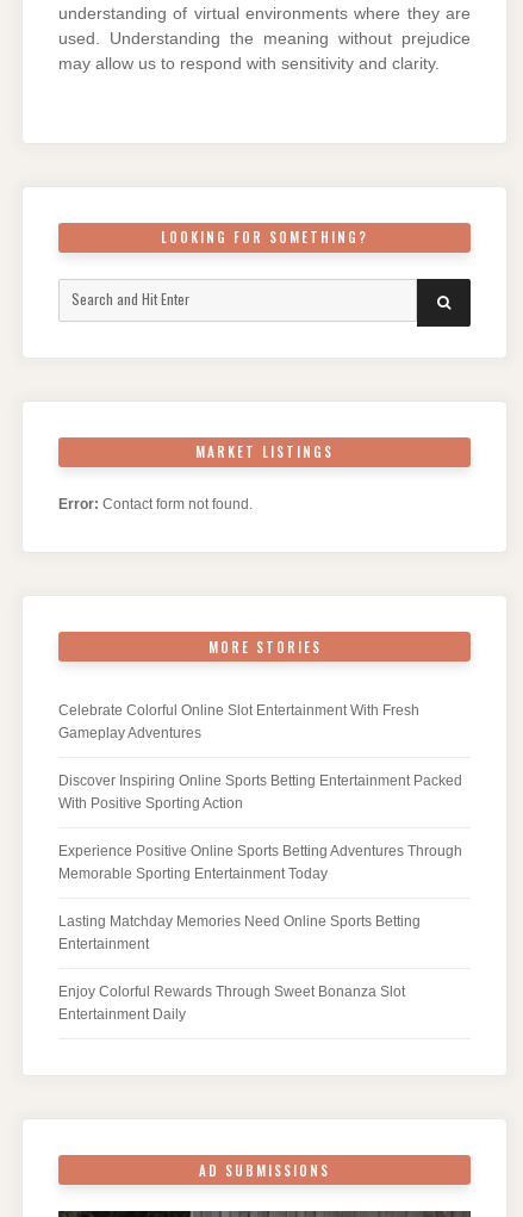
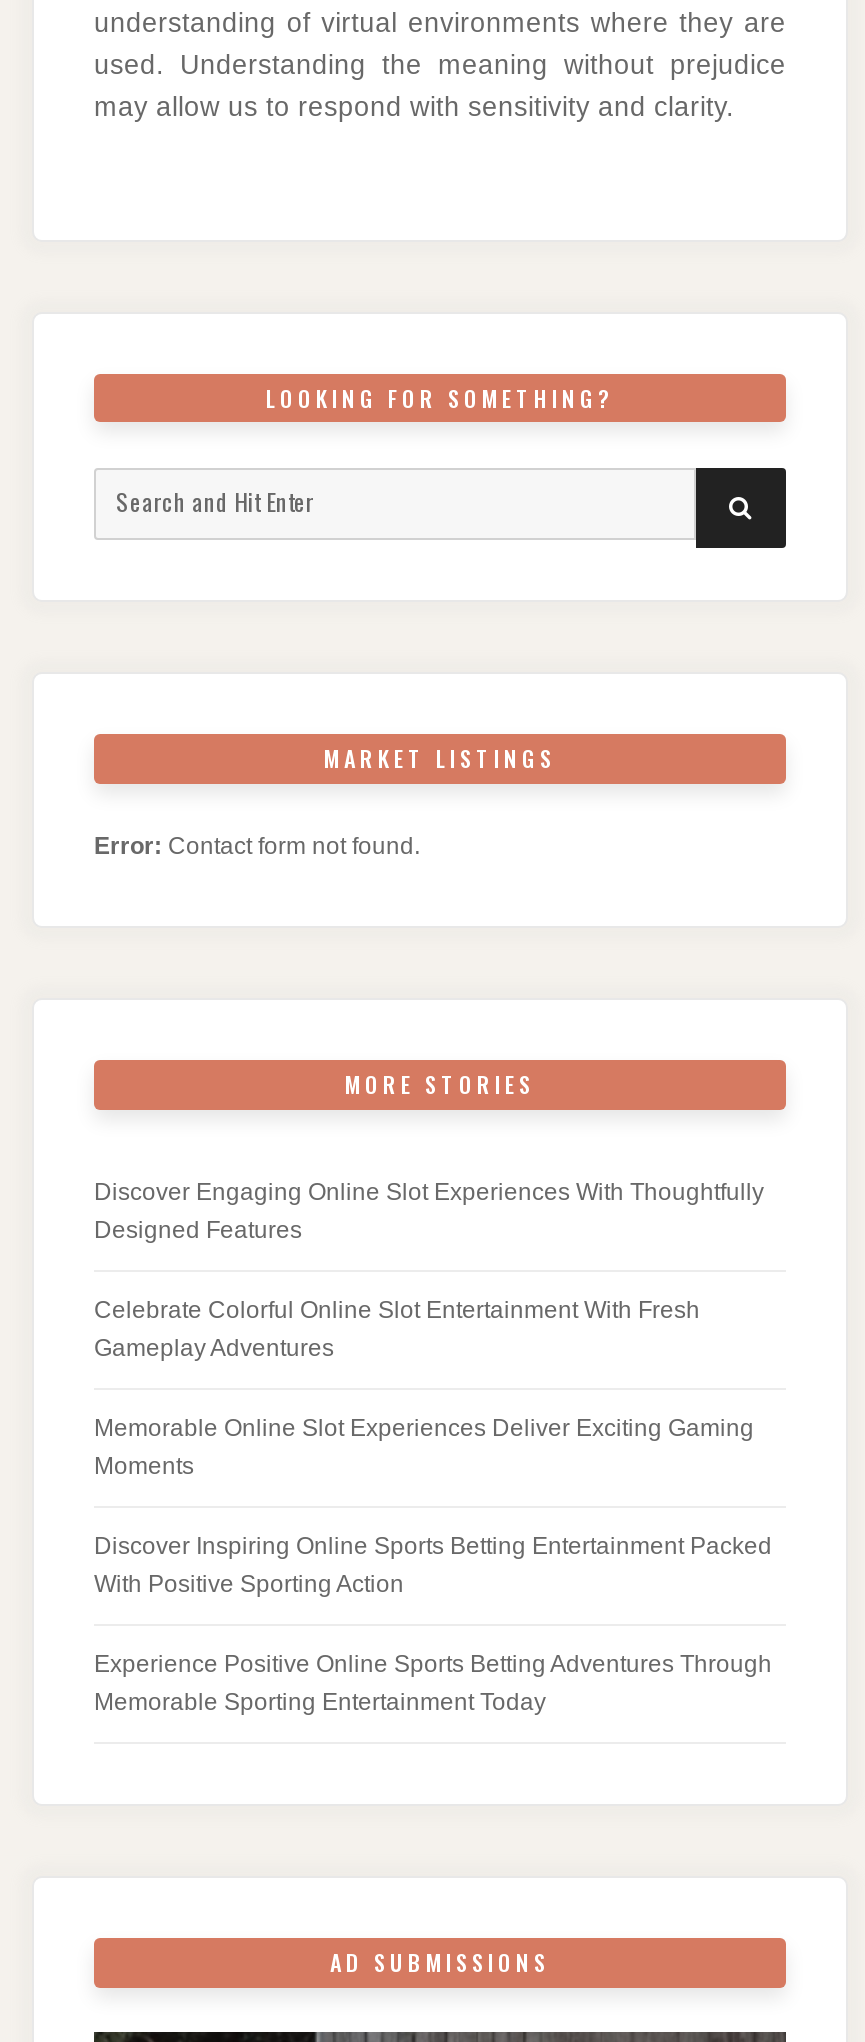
+ Discover Engaging Online Slot Experiences With Thoughtfully
+ Designed Features

moved down: Celebrate Colorful Online Slot Entertainment With Fresh | Gameplay Adventures

+ Memorable Online Slot Experiences Deliver Exciting Gaming
+ Moments

moved down: Discover Inspiring Online Sports Betting Entertainment Packed | With Positive Sporting Action | Experience Positive Online Sports Betting Adventures Through | Memorable Sporting Entertainment Today

- Lasting Matchday Memories Need Online Sports Betting
- Entertainment
- Enjoy Colorful Rewards Through Sweet Bonanza Slot
- Entertainment Daily
